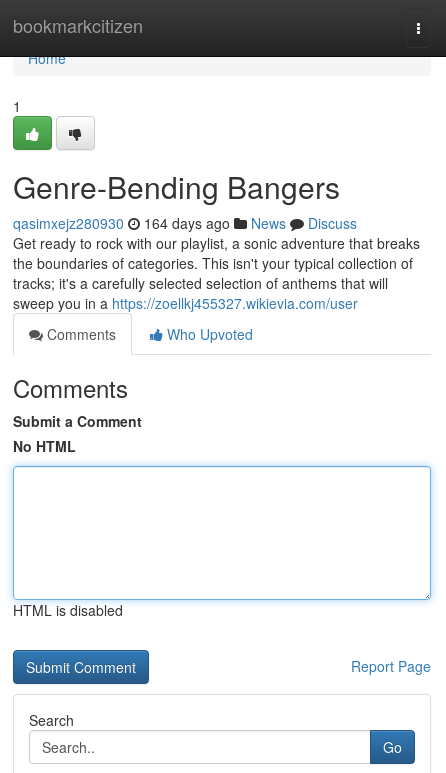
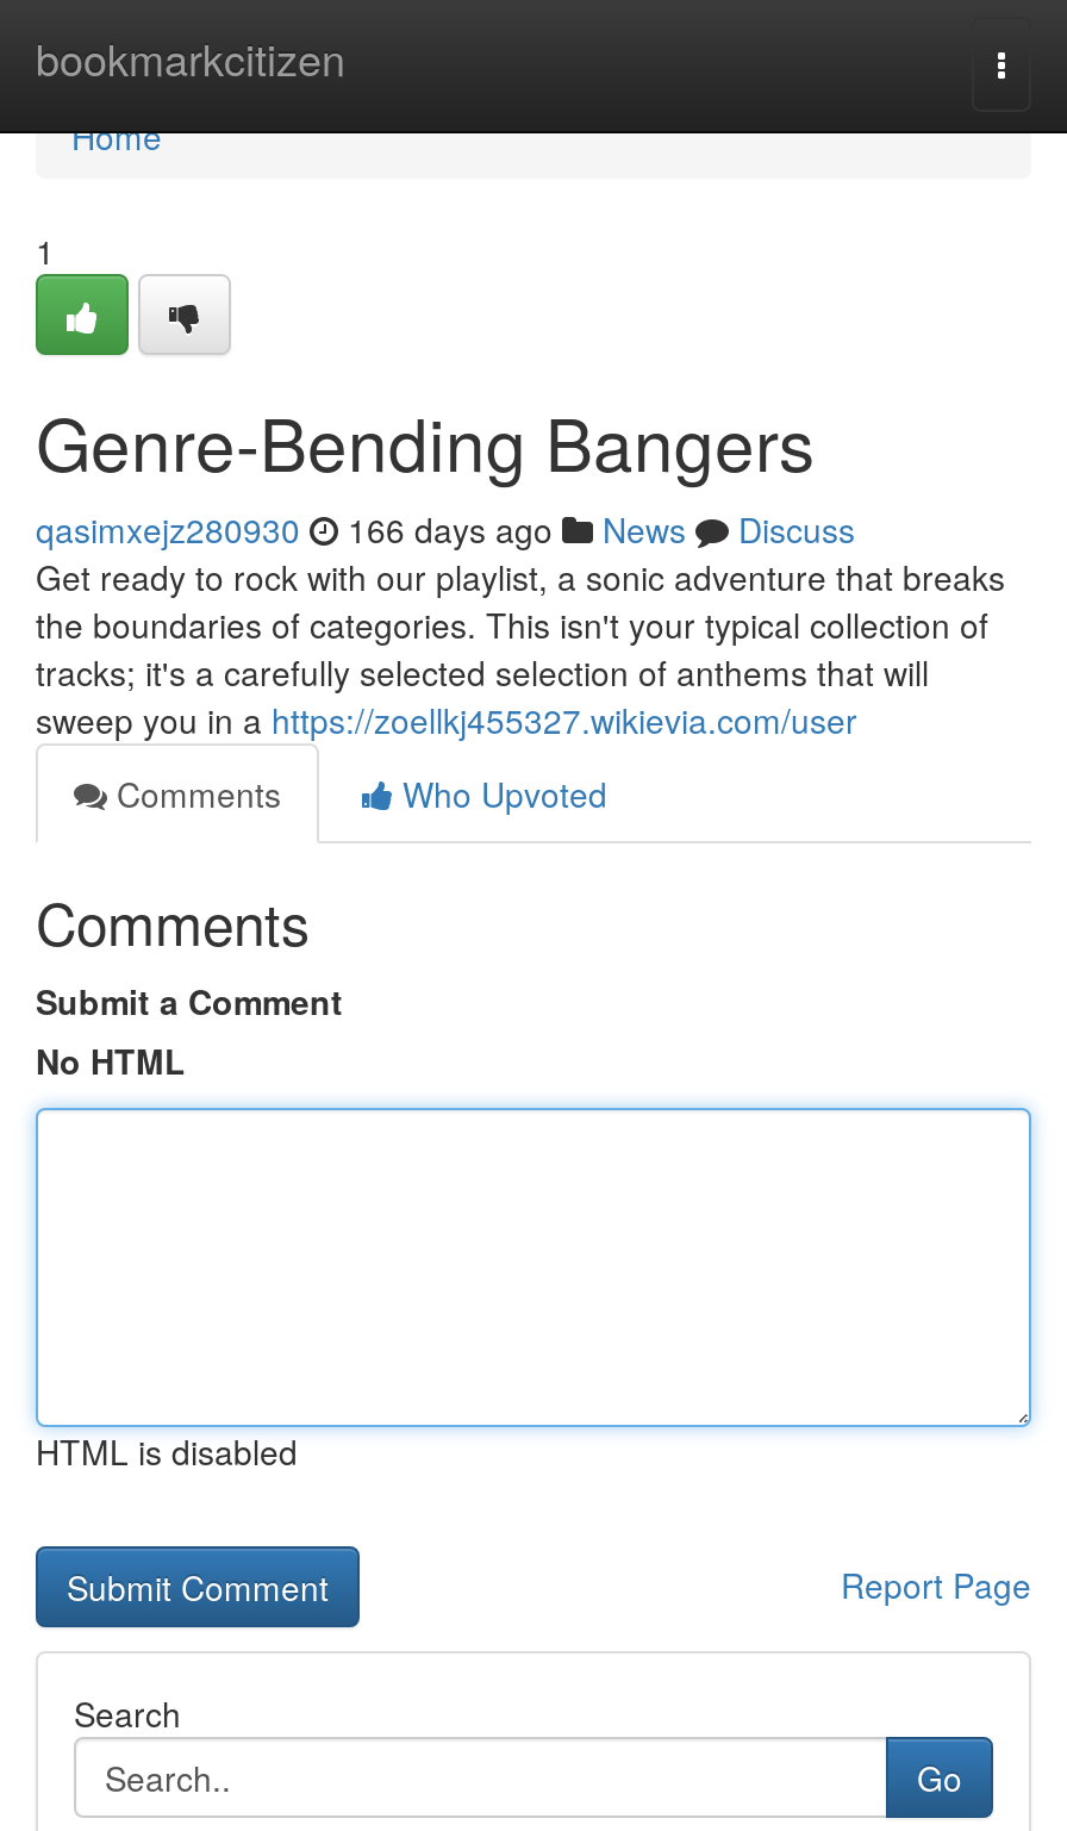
- qasimxejz280930 164 days ago News Discuss
+ qasimxejz280930 166 days ago News Discuss
